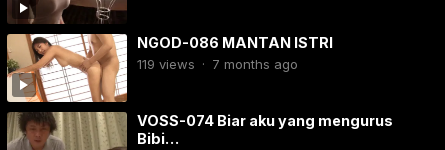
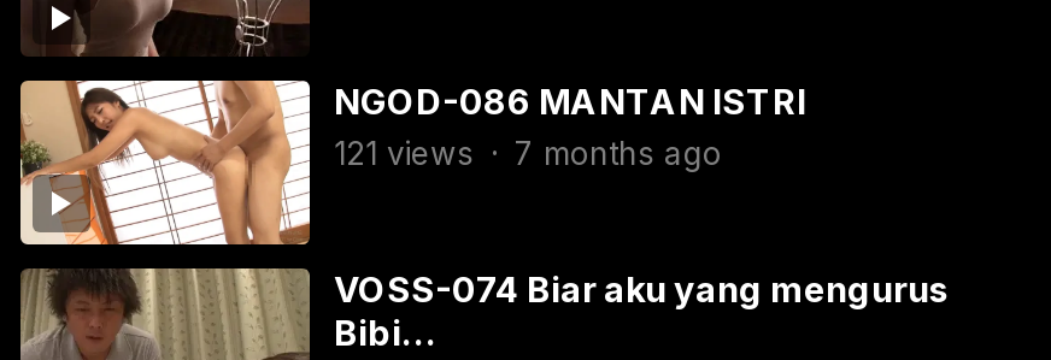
- 119 views · 7 months ago
+ 121 views · 7 months ago
